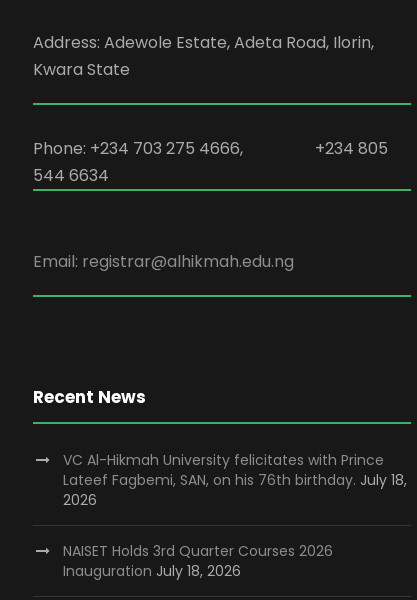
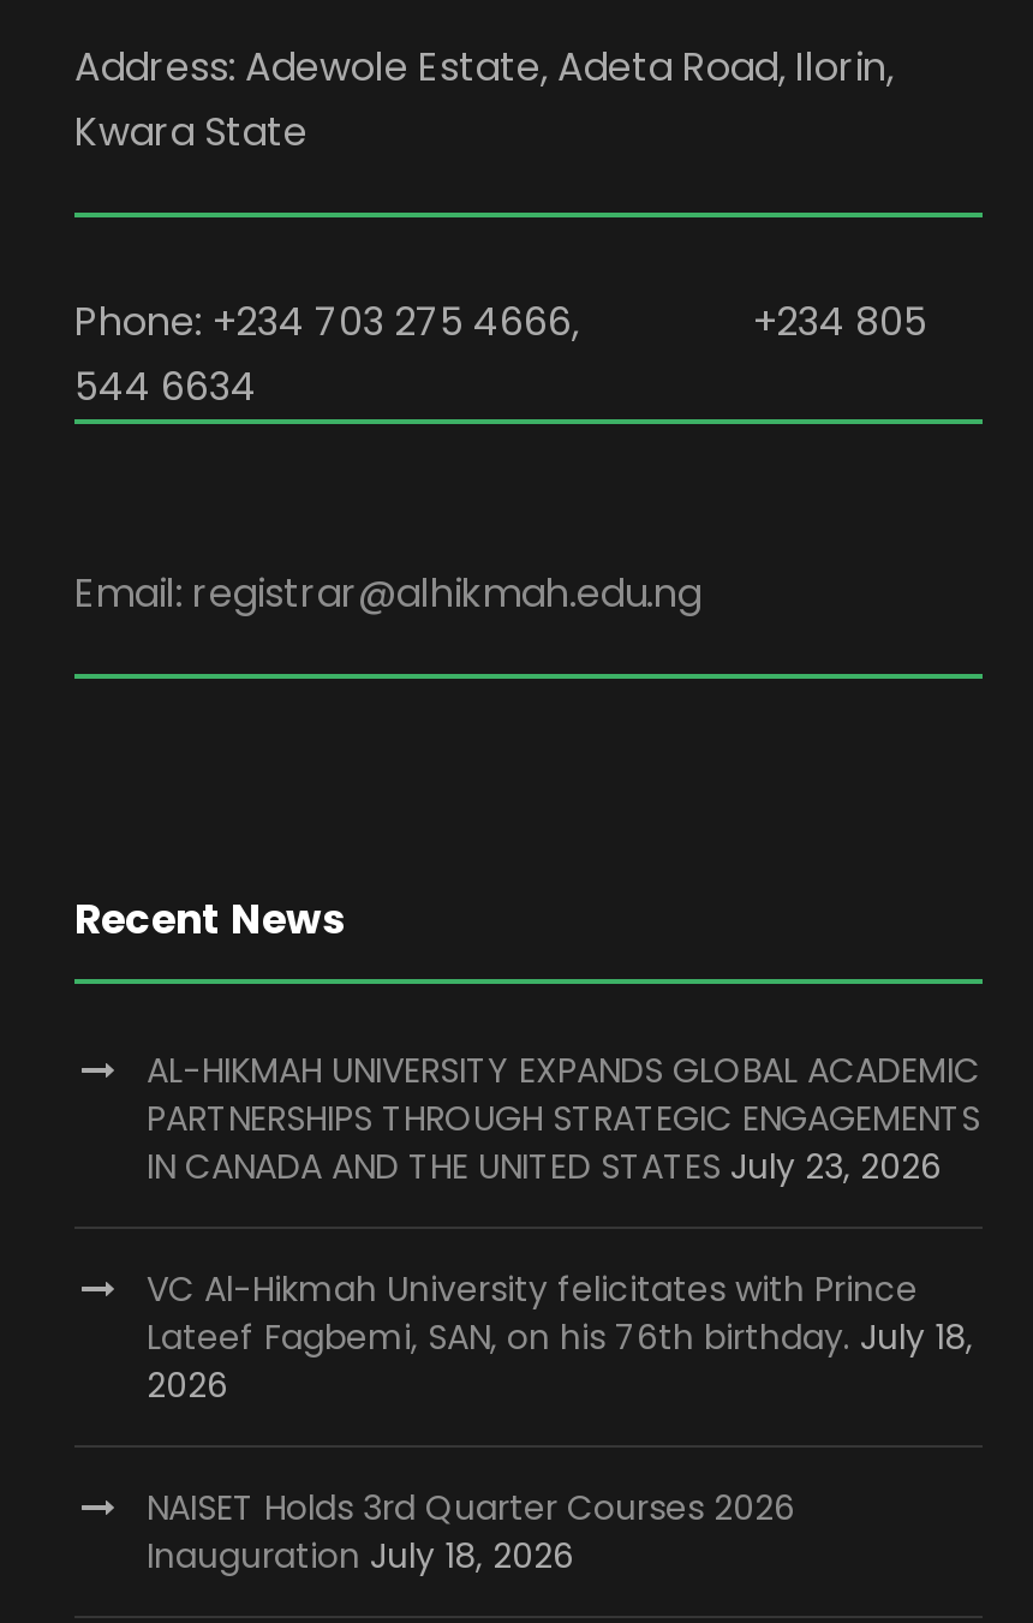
+ AL-HIKMAH UNIVERSITY EXPANDS GLOBAL ACADEMIC
+ PARTNERSHIPS THROUGH STRATEGIC ENGAGEMENTS
+ IN CANADA AND THE UNITED STATES July 23, 2026
